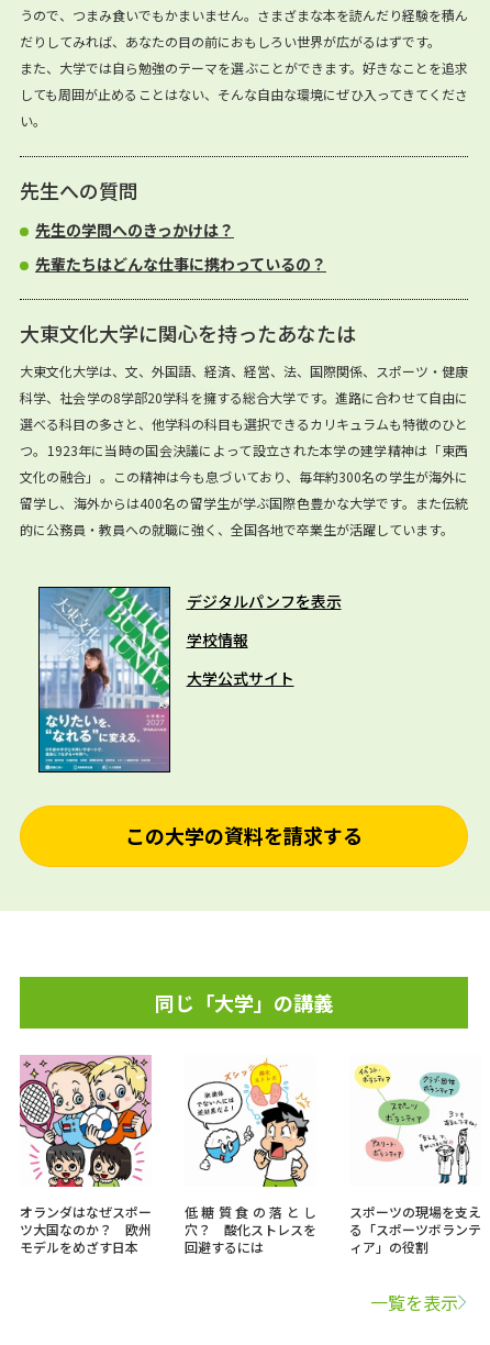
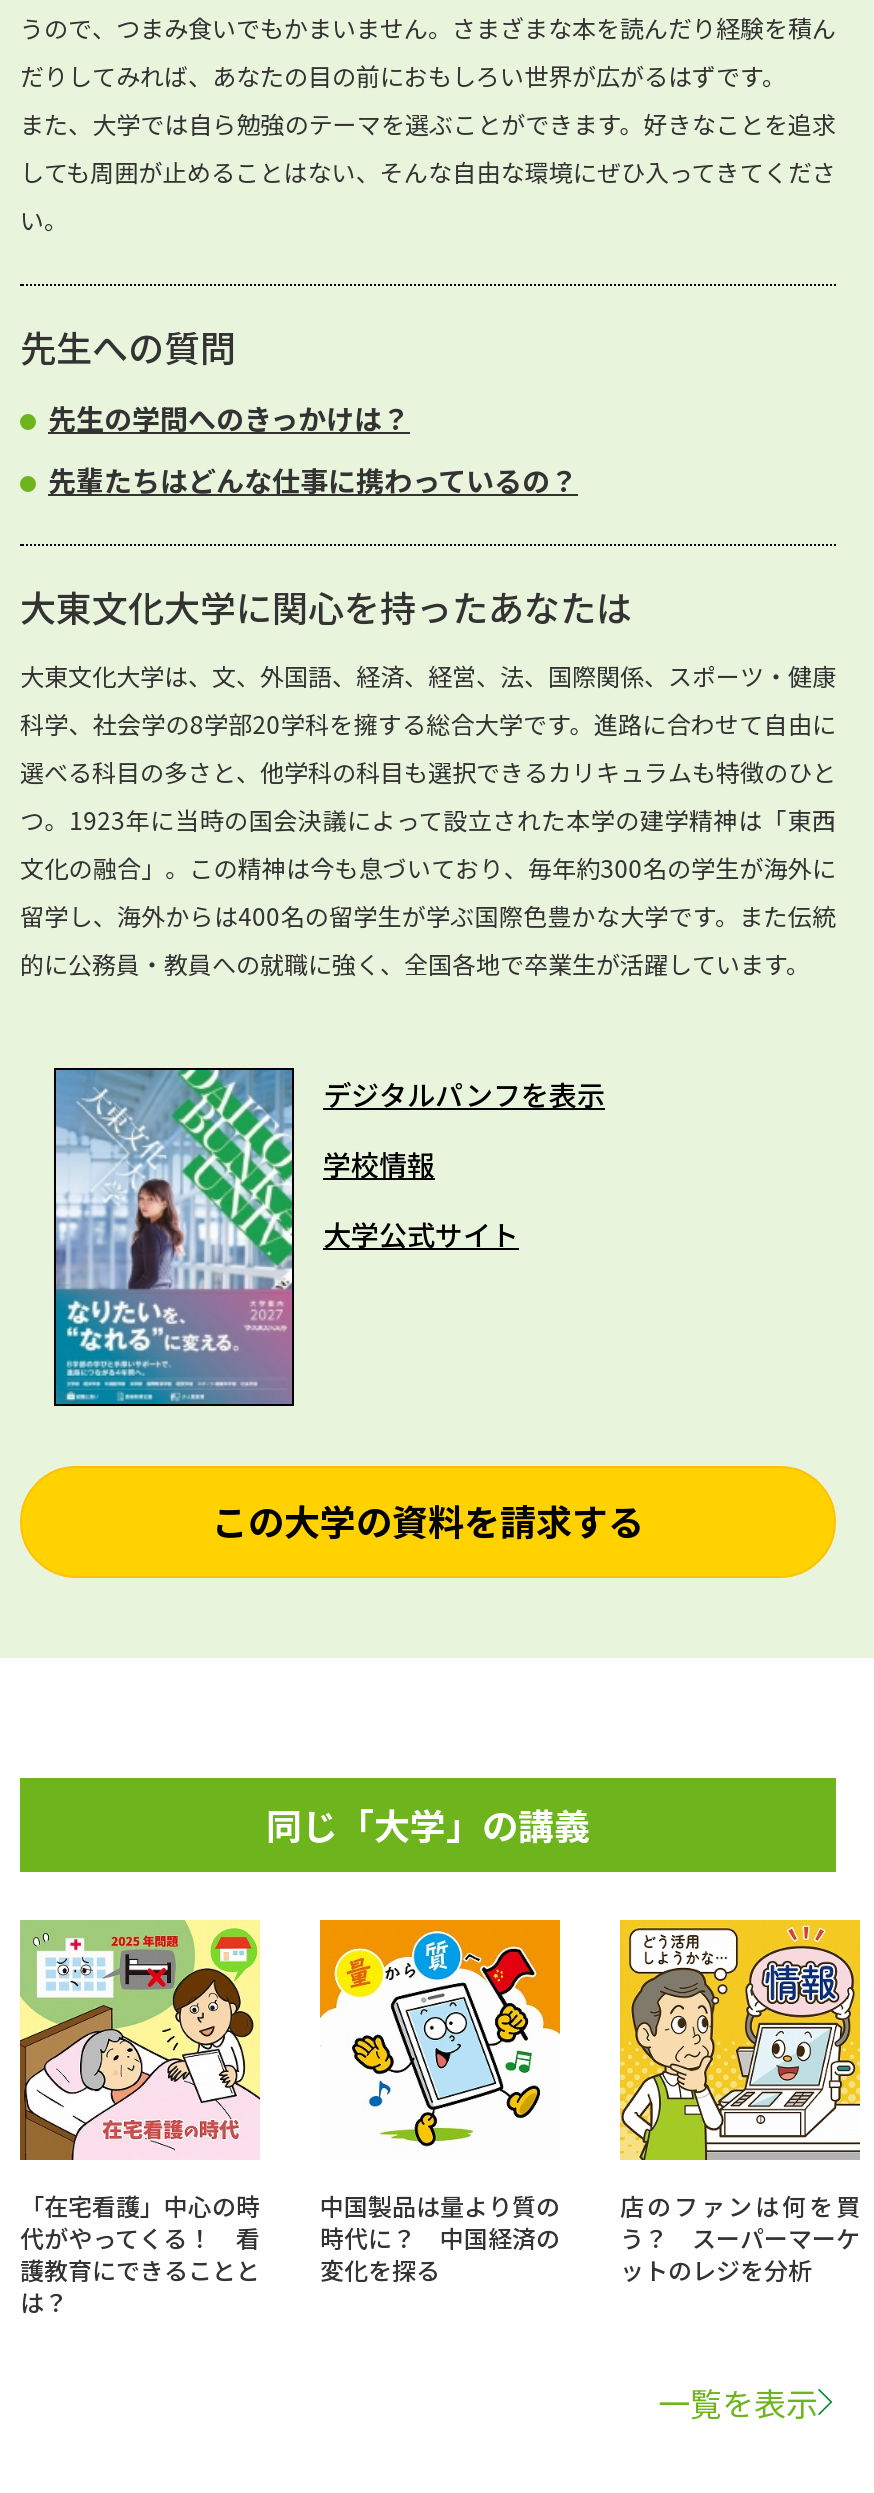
- [image]
- オランダはなぜスポー
- ツ大国なのか？ 欧州
- モデルをめざす日本
+ [image]
+ 「在宅看護」中心の時
+ 代がやってくる！ 看
+ 護教育にできることと
+ は？

- [image]
- 低糖質食の落とし
- 穴？ 酸化ストレスを
- 回避するには
+ [image]
+ 中国製品は量より質の
+ 時代に？ 中国経済の
+ 変化を探る

- [image]
- スポーツの現場を支え
- る「スポーツボランテ
- ィア」の役割
+ [image]
+ 店のファンは何を買
+ う？ スーパーマーケ
+ ットのレジを分析
